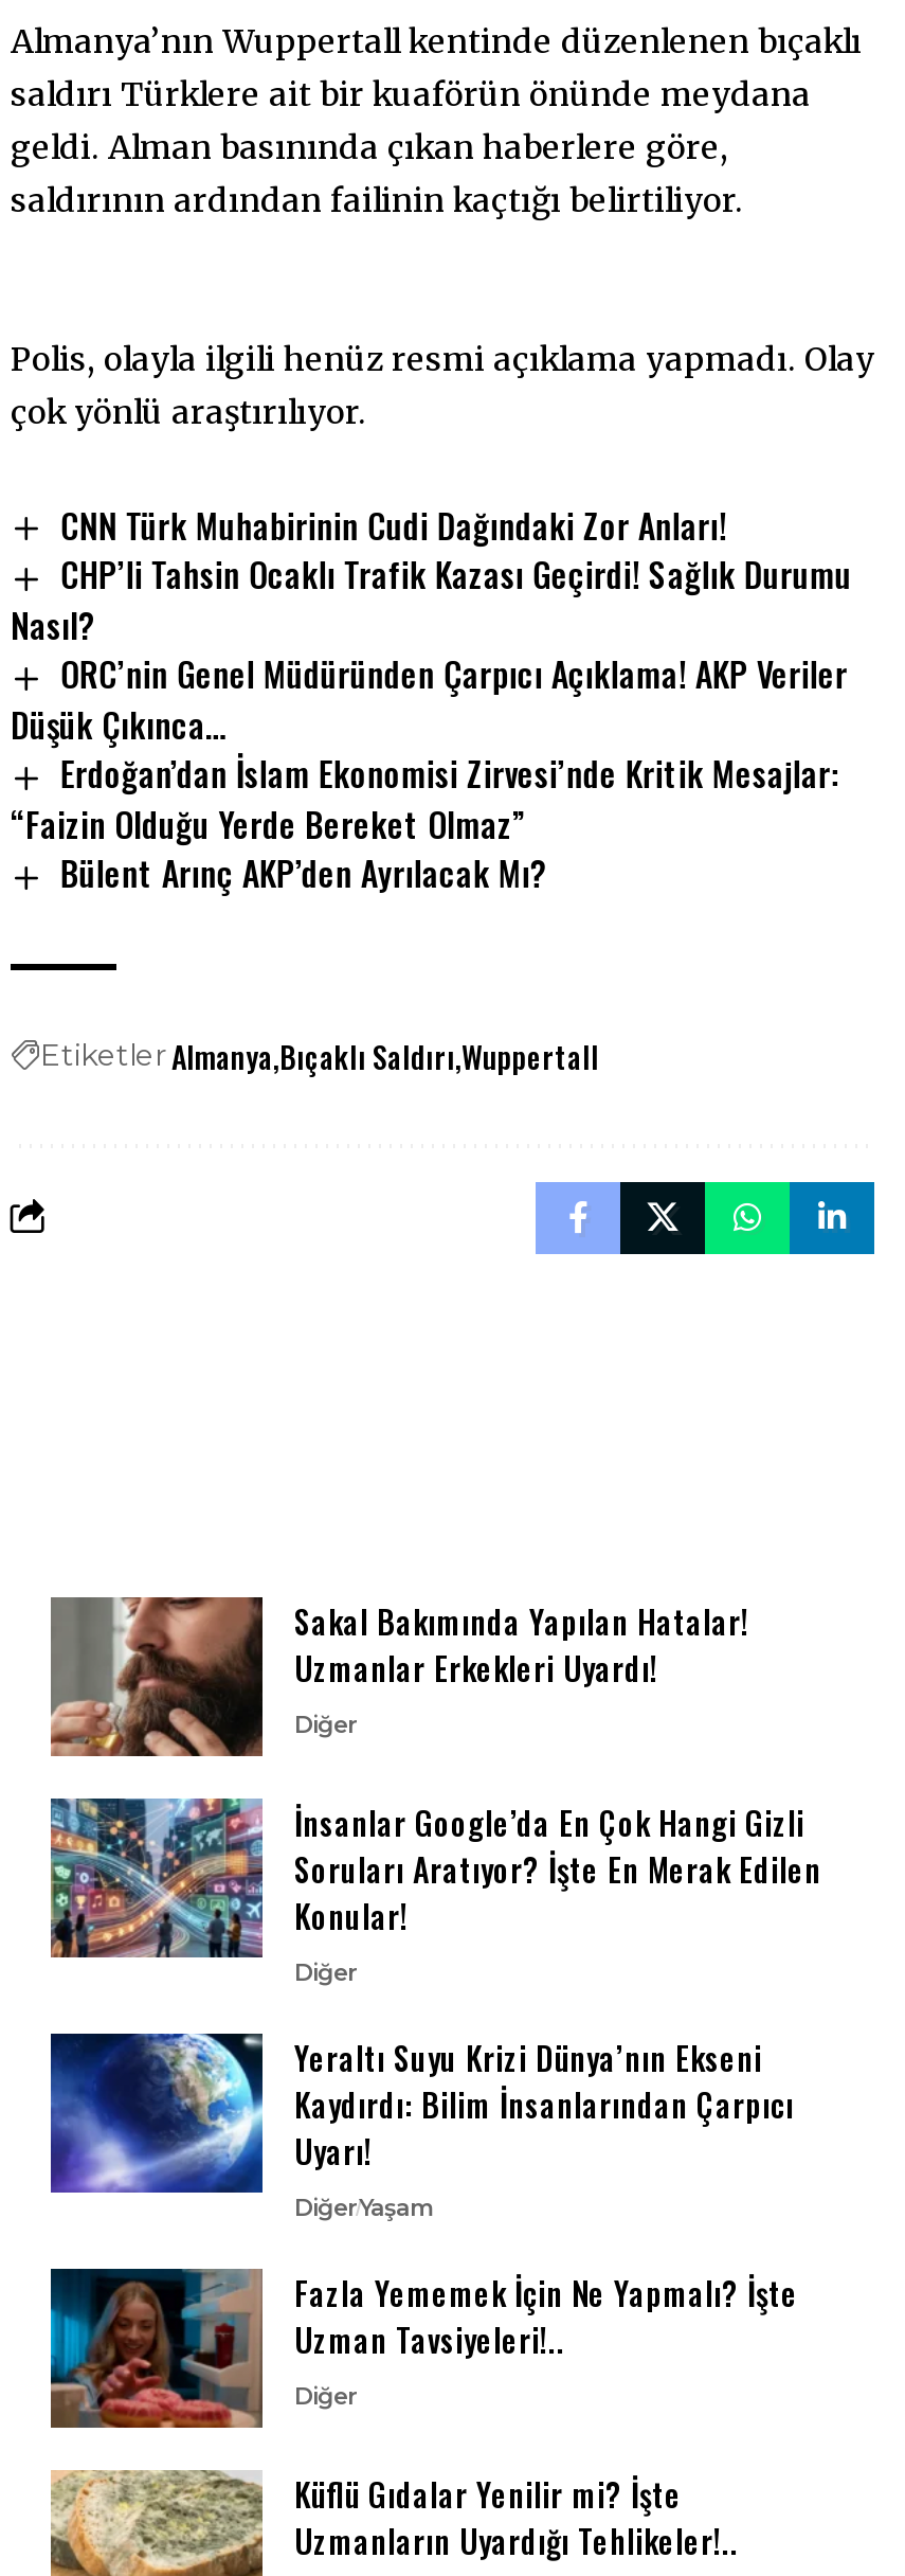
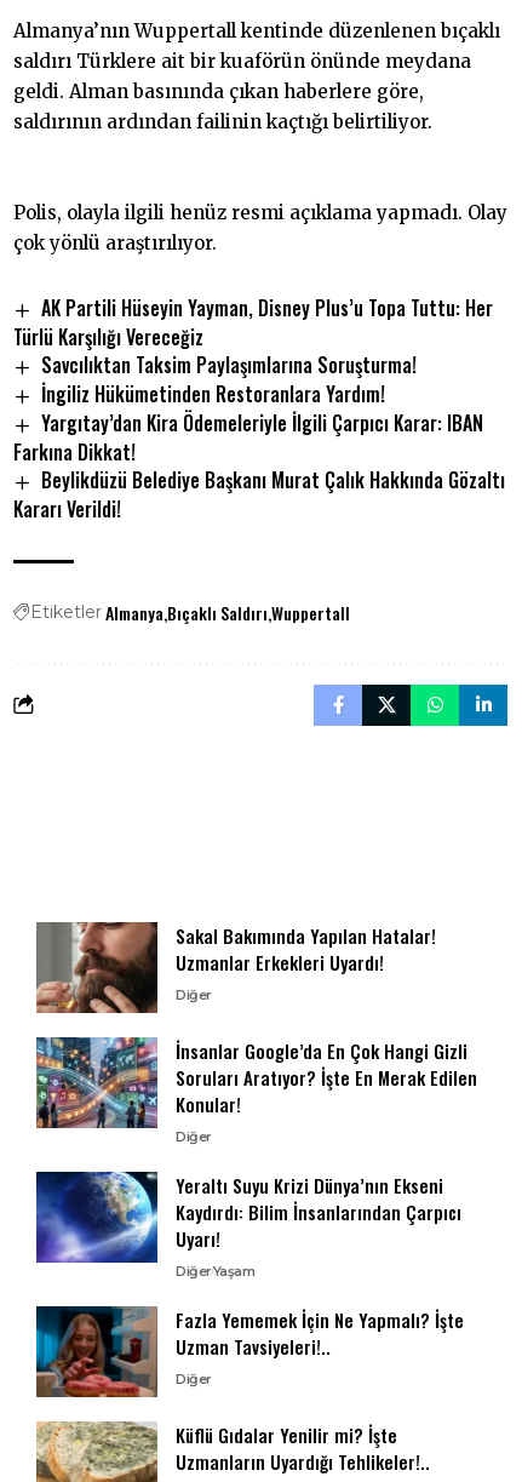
- CNN Türk Muhabirinin Cudi Dağındaki Zor Anları!
- CHP’li Tahsin Ocaklı Trafik Kazası Geçirdi! Sağlık Durumu
- Nasıl?
- ORC’nin Genel Müdüründen Çarpıcı Açıklama! AKP Veriler
- Düşük Çıkınca…
- Erdoğan’dan İslam Ekonomisi Zirvesi’nde Kritik Mesajlar:
- “Faizin Olduğu Yerde Bereket Olmaz”
- Bülent Arınç AKP’den Ayrılacak Mı?
+ AK Partili Hüseyin Yayman, Disney Plus’u Topa Tuttu: Her
+ Türlü Karşılığı Vereceğiz
+ Savcılıktan Taksim Paylaşımlarına Soruşturma!
+ İngiliz Hükümetinden Restoranlara Yardım!
+ Yargıtay’dan Kira Ödemeleriyle İlgili Çarpıcı Karar: IBAN
+ Farkına Dikkat!
+ Beylikdüzü Belediye Başkanı Murat Çalık Hakkında Gözaltı
+ Kararı Verildi!
